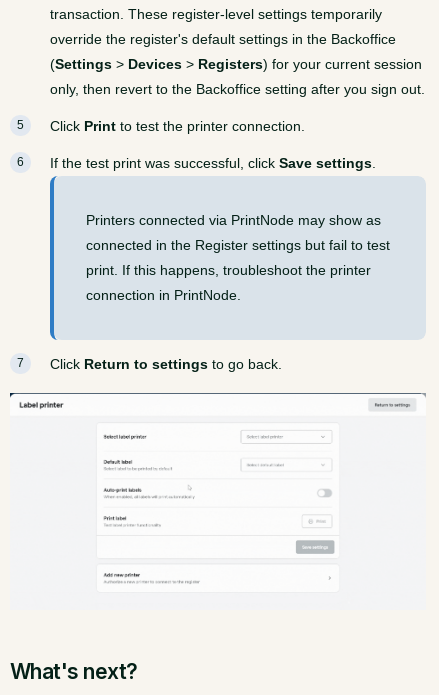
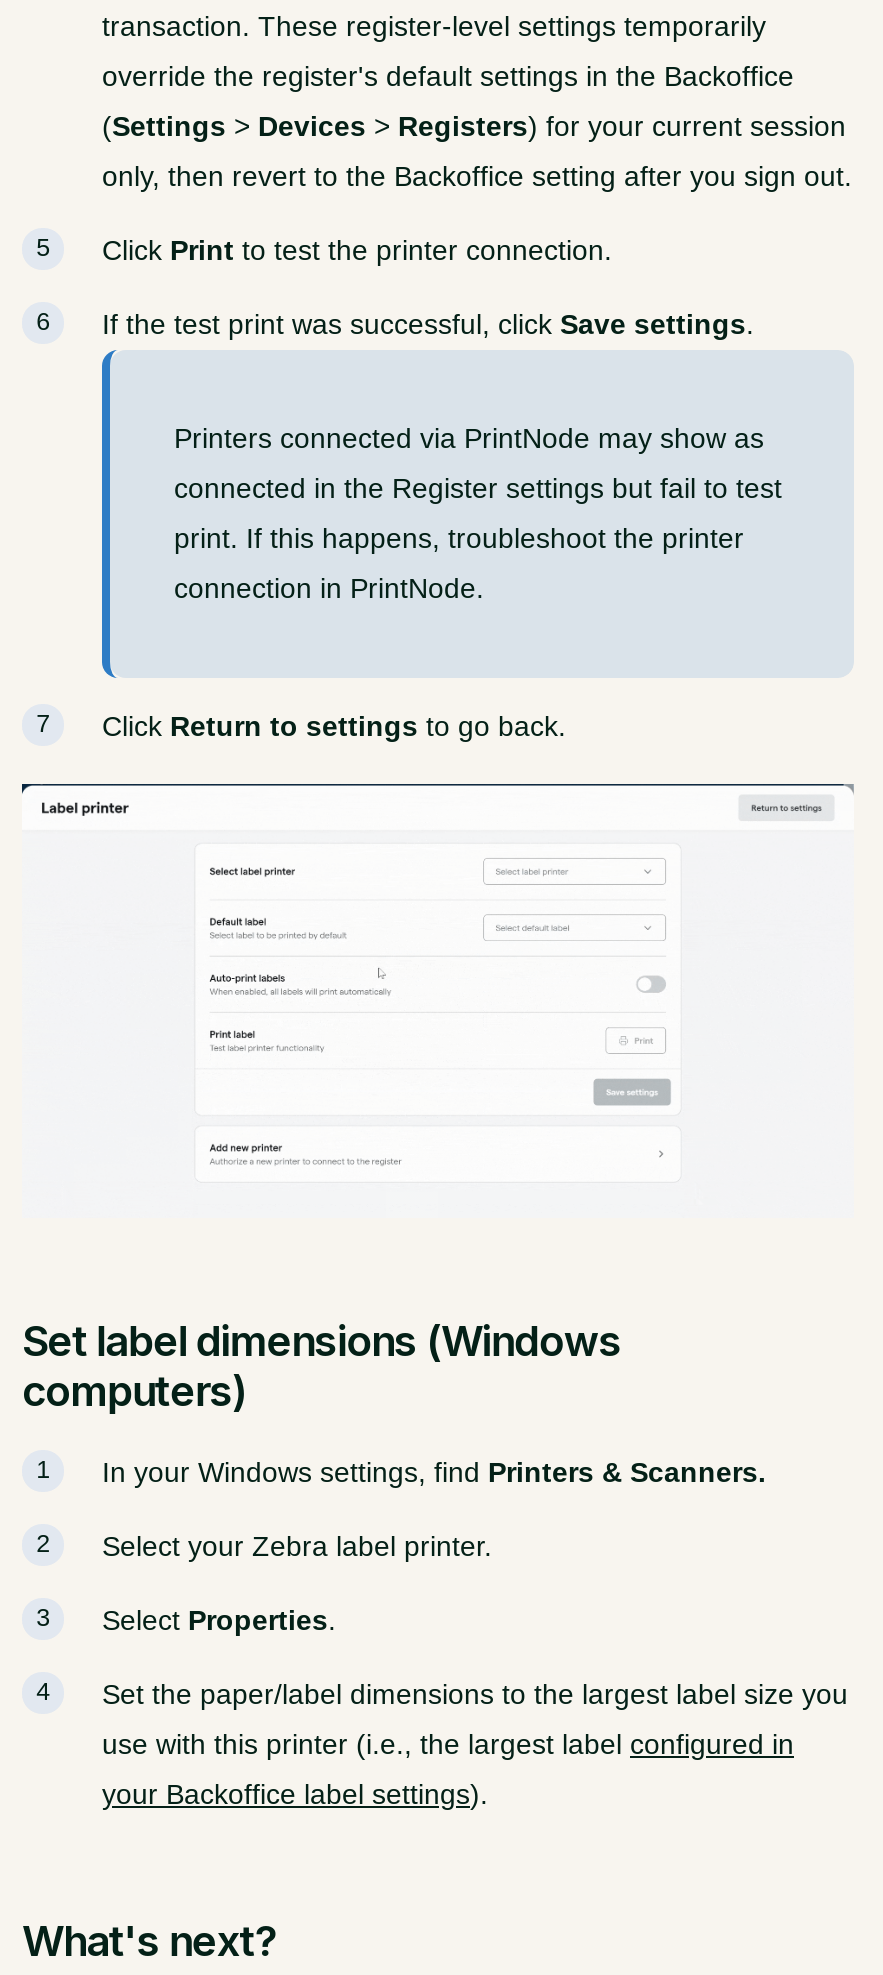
+ Set label dimensions (Windows
+ computers)
+ In your Windows settings, find Printers & Scanners.
+ Select your Zebra label printer.
+ Select Properties.
+ Set the paper/label dimensions to the largest label size you
+ use with this printer (i.e., the largest label configured in
+ your Backoffice label settings).
